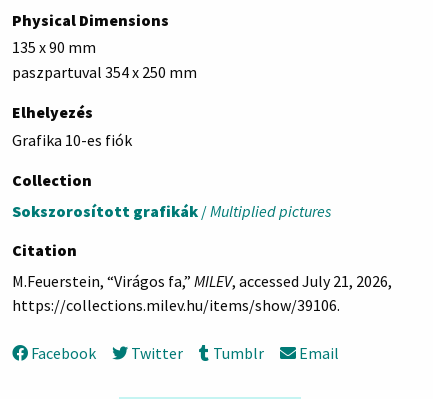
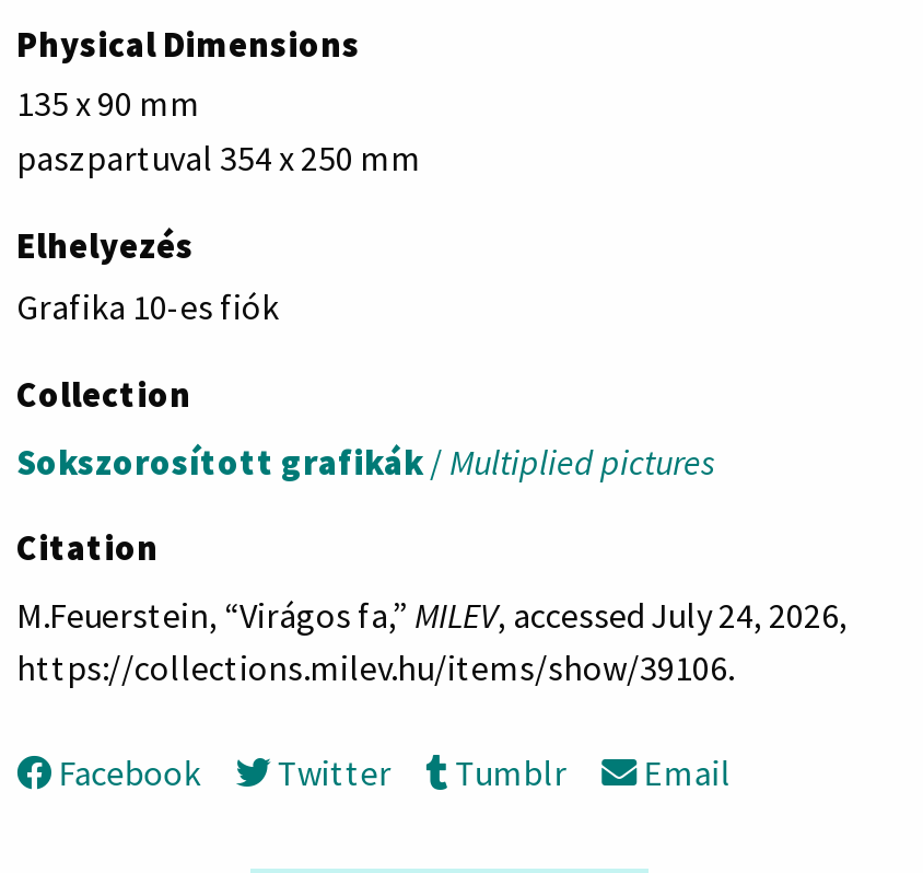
- M.Feuerstein, “Virágos fa,” MILEV, accessed July 21, 2026,
+ M.Feuerstein, “Virágos fa,” MILEV, accessed July 24, 2026,
